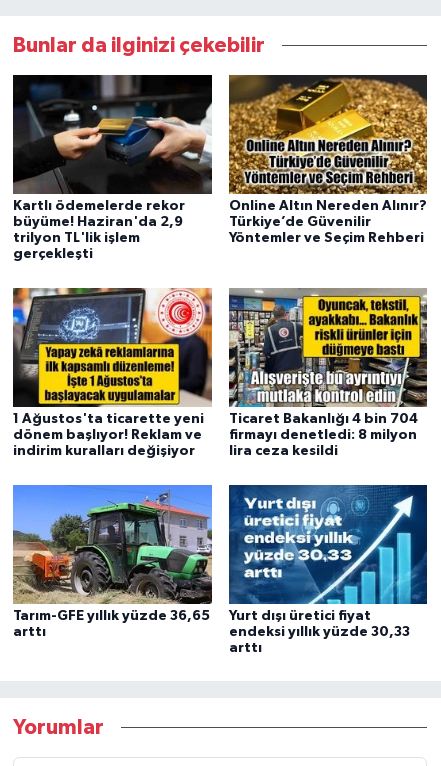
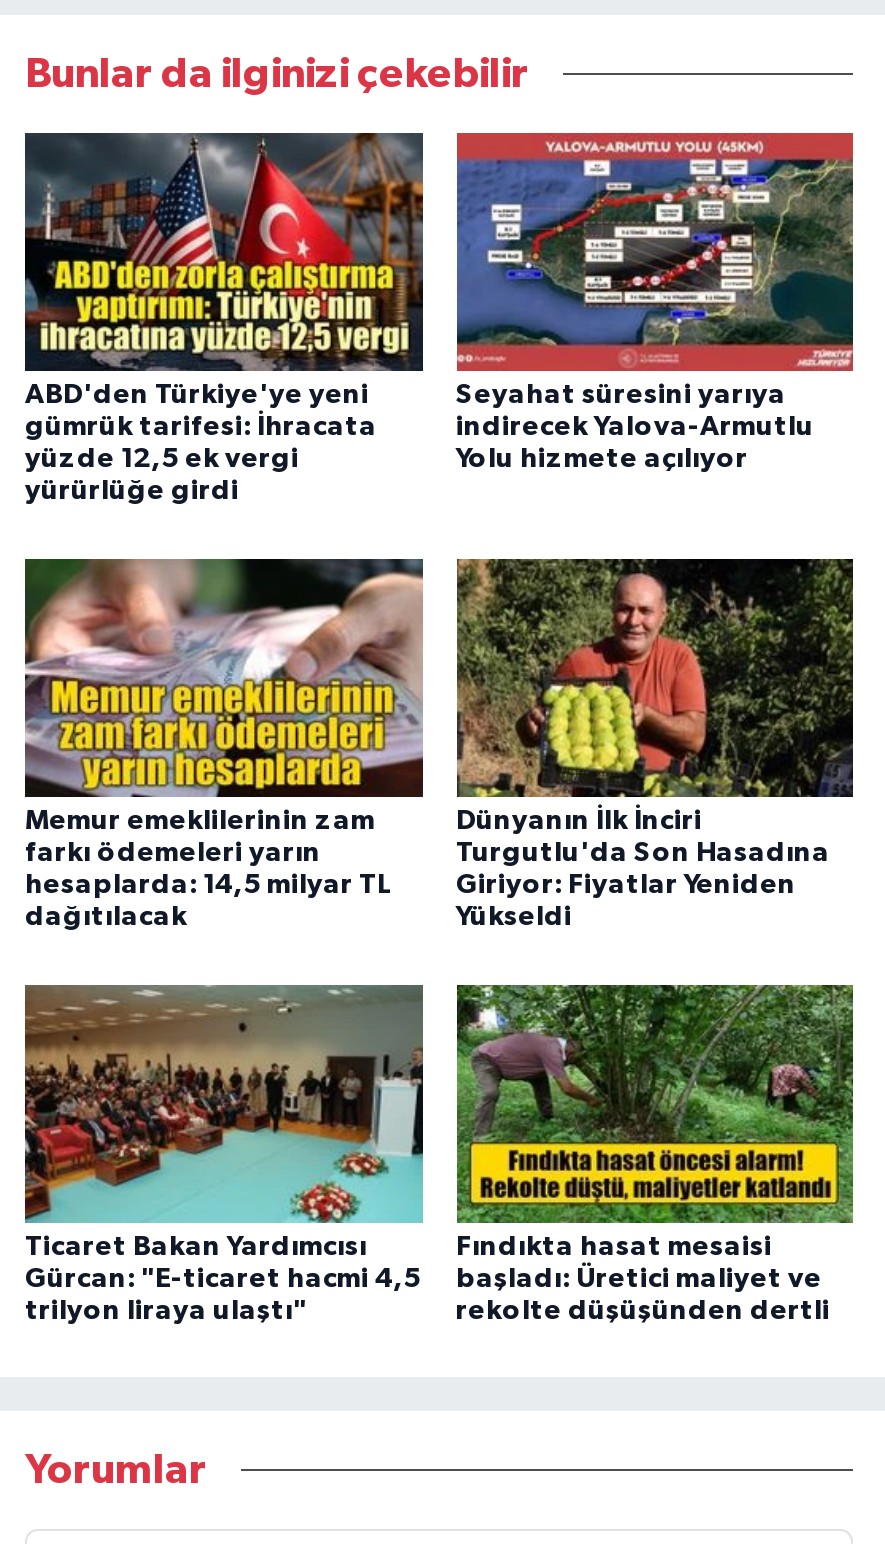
- [image]
- Kartlı ödemelerde rekor
- büyüme! Haziran'da 2,9
- trilyon TL'lik işlem
- gerçekleşti
+ [image]
+ ABD'den Türkiye'ye yeni
+ gümrük tarifesi: İhracata
+ yüzde 12,5 ek vergi
+ yürürlüğe girdi

- [image]
- Online Altın Nereden Alınır?
- Türkiye’de Güvenilir
- Yöntemler ve Seçim Rehberi
+ [image]
+ Seyahat süresini yarıya
+ indirecek Yalova-Armutlu
+ Yolu hizmete açılıyor

- [image]
- 1 Ağustos'ta ticarette yeni
- dönem başlıyor! Reklam ve
- indirim kuralları değişiyor
+ [image]
+ Memur emeklilerinin zam
+ farkı ödemeleri yarın
+ hesaplarda: 14,5 milyar TL
+ dağıtılacak

- [image]
- Ticaret Bakanlığı 4 bin 704
- firmayı denetledi: 8 milyon
- lira ceza kesildi
+ [image]
+ Dünyanın İlk İnciri
+ Turgutlu'da Son Hasadına
+ Giriyor: Fiyatlar Yeniden
+ Yükseldi

- [image]
- Tarım-GFE yıllık yüzde 36,65
- arttı
+ [image]
+ Ticaret Bakan Yardımcısı
+ Gürcan: "E-ticaret hacmi 4,5
+ trilyon liraya ulaştı"

- [image]
- Yurt dışı üretici fiyat
- endeksi yıllık yüzde 30,33
- arttı
+ [image]
+ Fındıkta hasat mesaisi
+ başladı: Üretici maliyet ve
+ rekolte düşüşünden dertli
